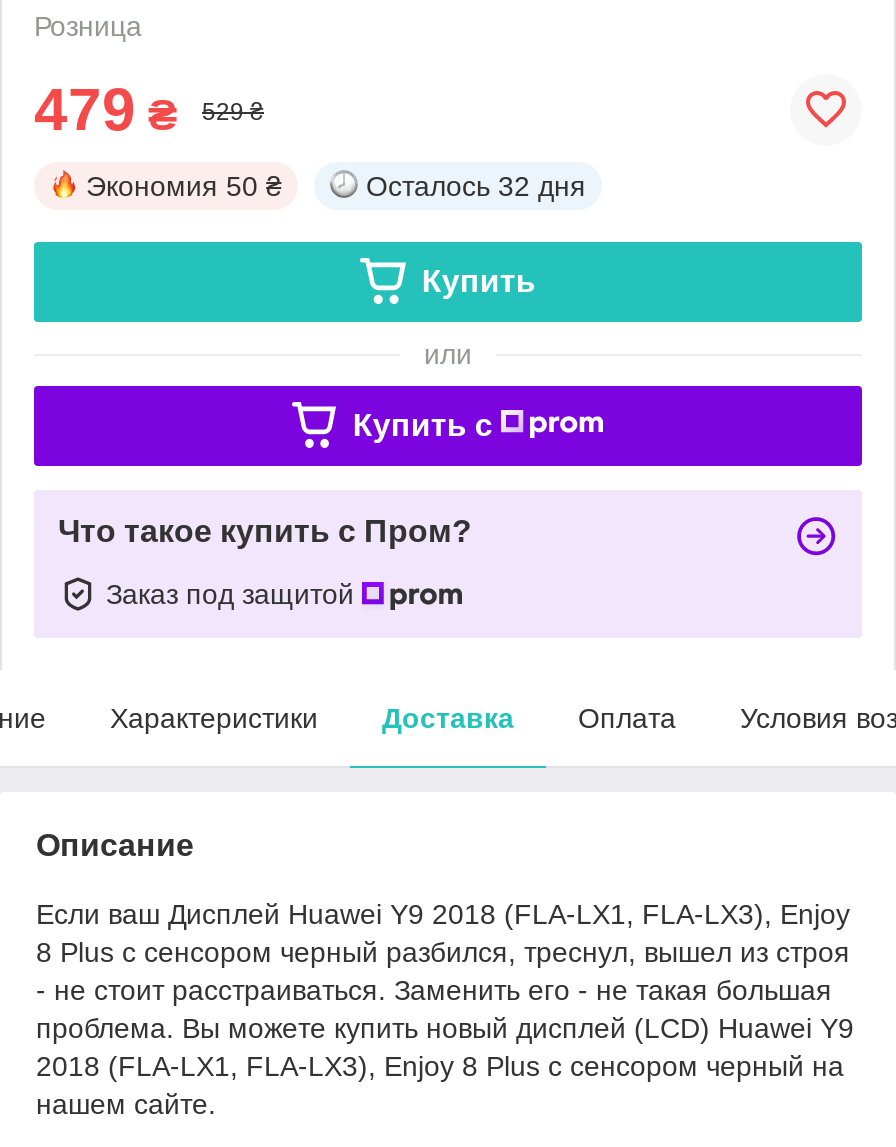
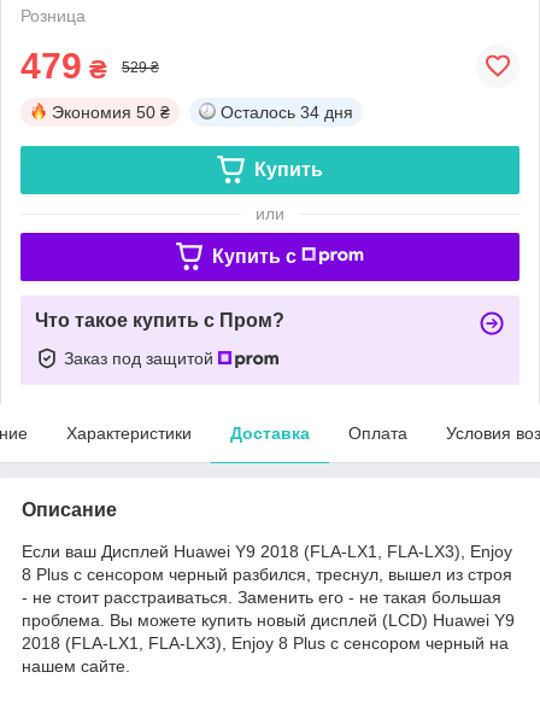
- Осталось 32 дня
+ Осталось 34 дня
